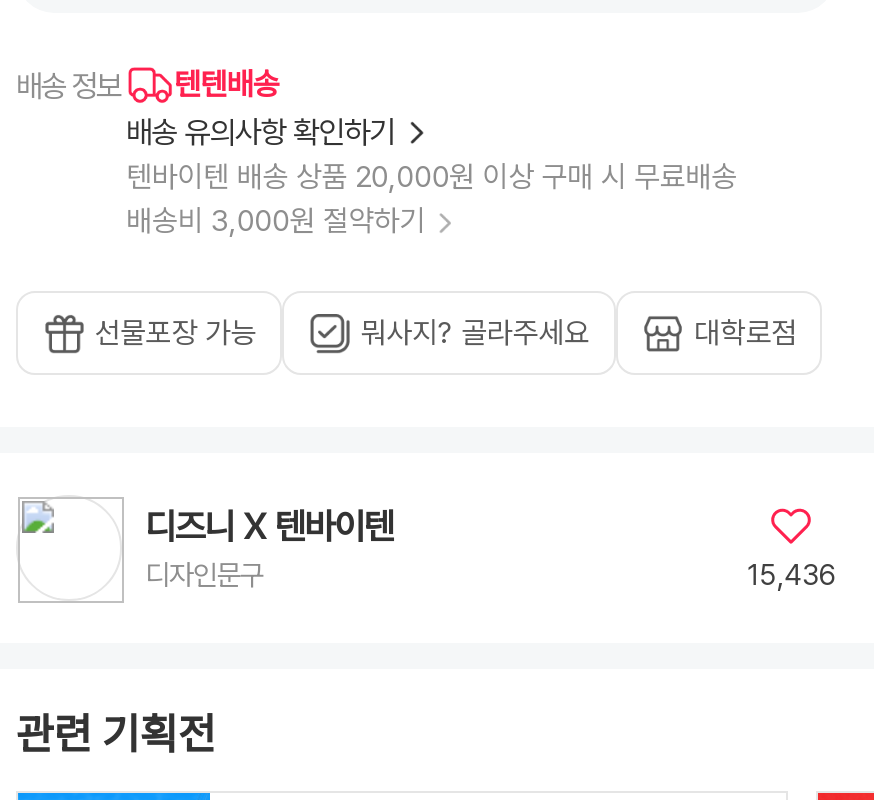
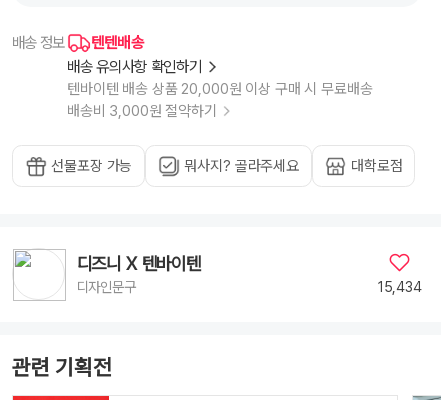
- 15,436
+ 15,434
